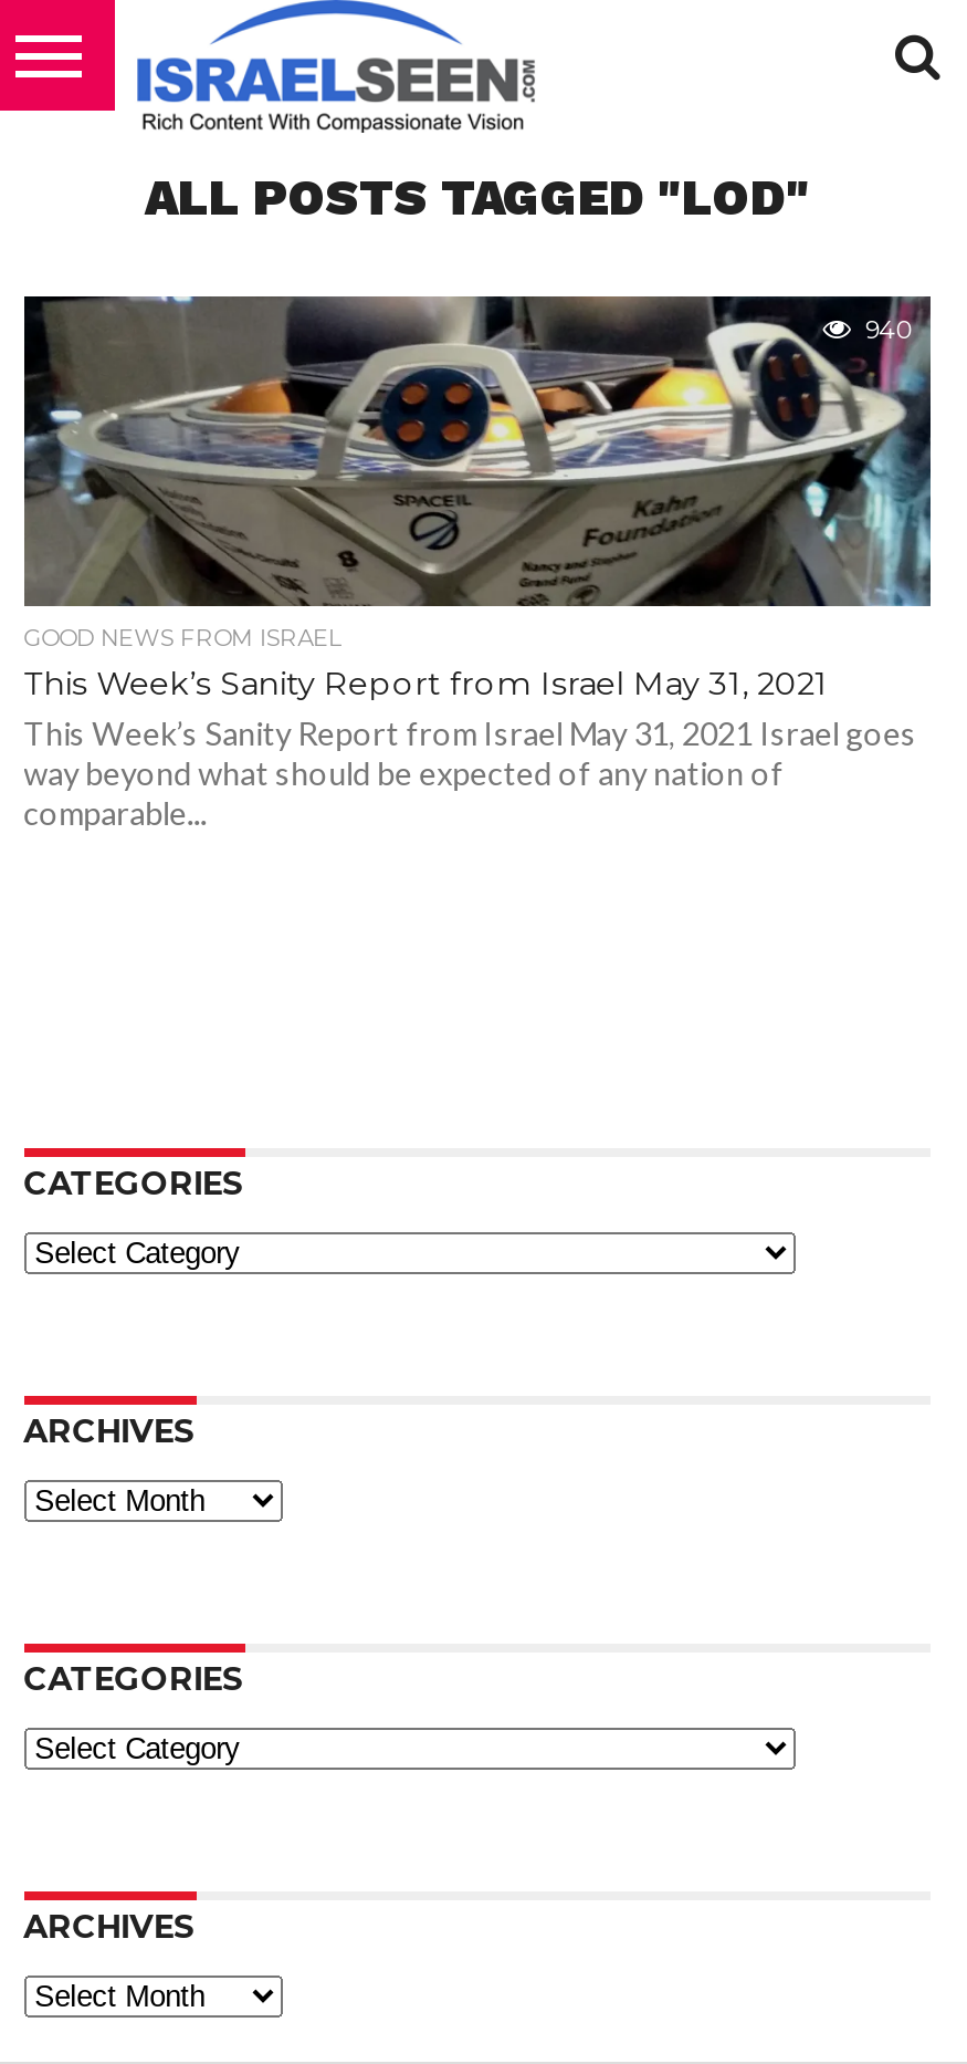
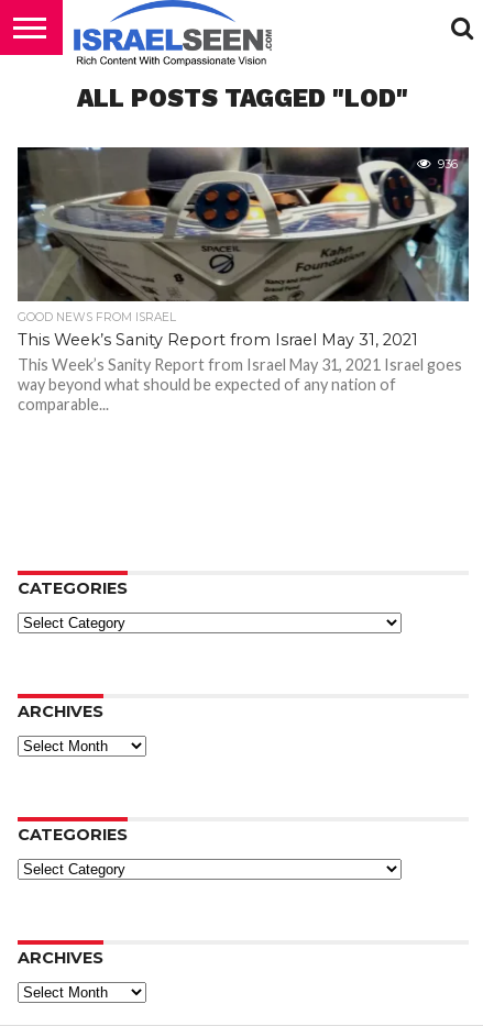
- 940
+ 936
